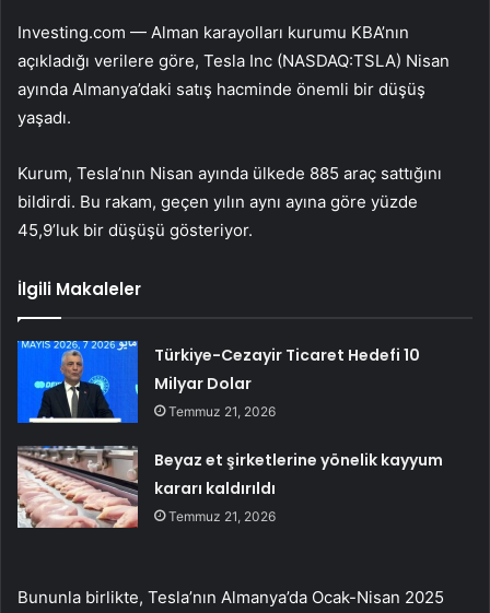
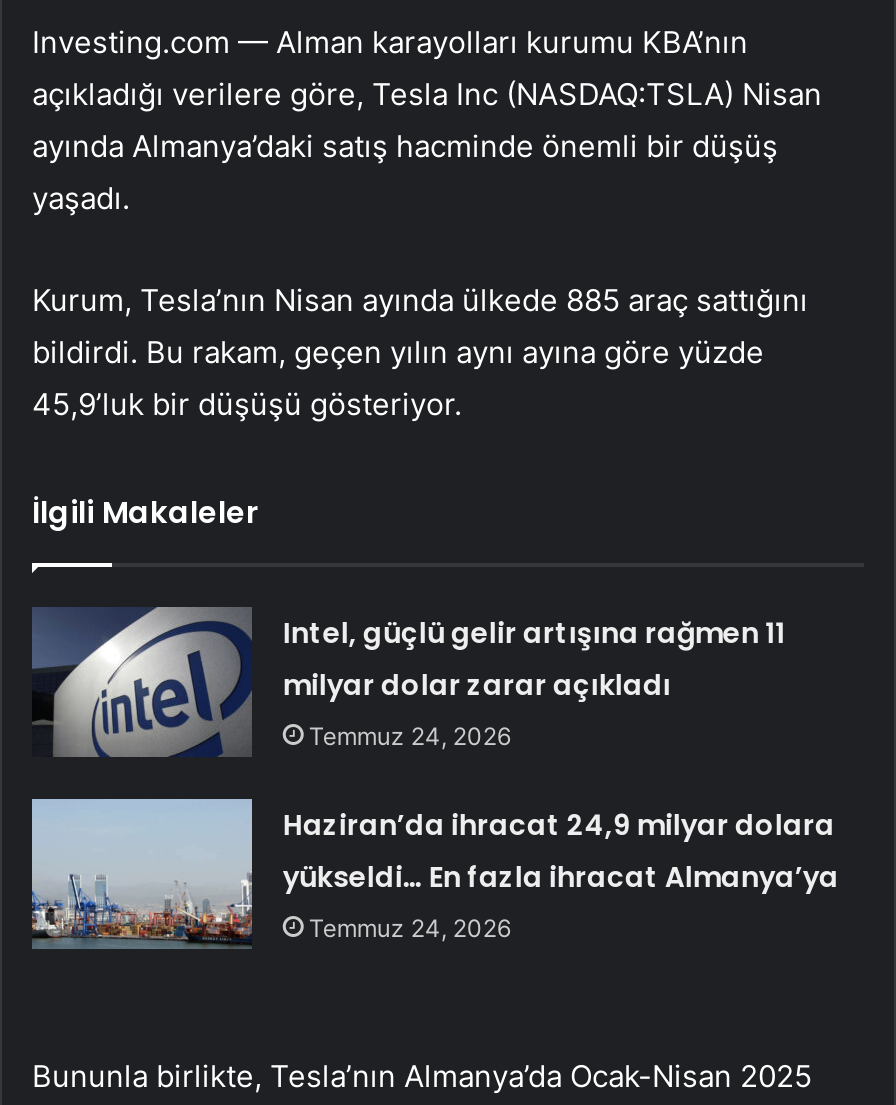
- [image]
- Türkiye-Cezayir Ticaret Hedefi 10
- Milyar Dolar
- Temmuz 21, 2026
+ [image]
+ Intel, güçlü gelir artışına rağmen 11
+ milyar dolar zarar açıkladı
+ Temmuz 24, 2026

- [image]
- Beyaz et şirketlerine yönelik kayyum
- kararı kaldırıldı
- Temmuz 21, 2026
+ [image]
+ Haziran’da ihracat 24,9 milyar dolara
+ yükseldi… En fazla ihracat Almanya’ya
+ Temmuz 24, 2026
